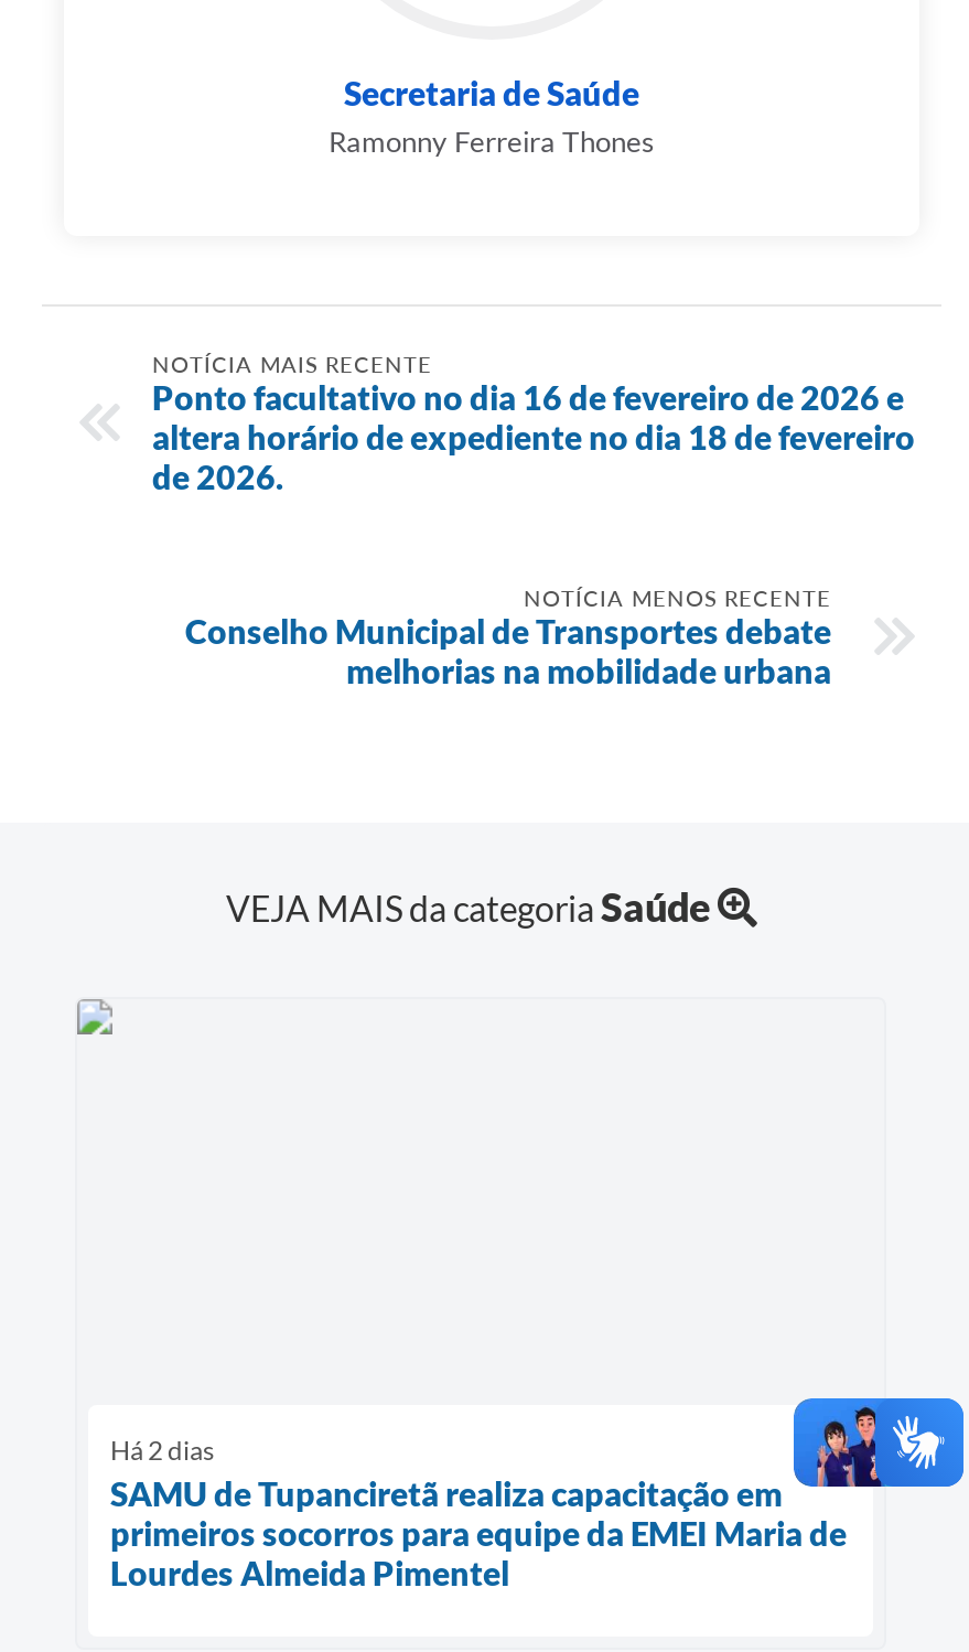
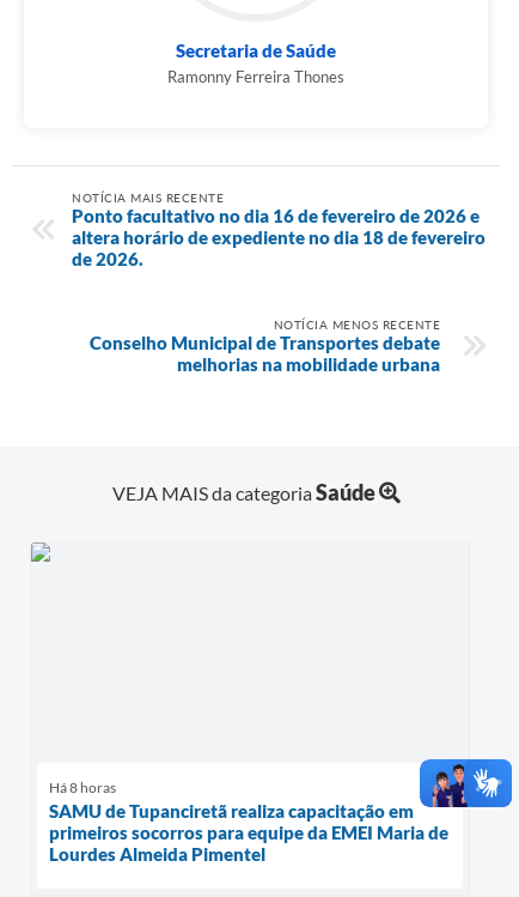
- Há 2 dias
+ Há 8 horas
